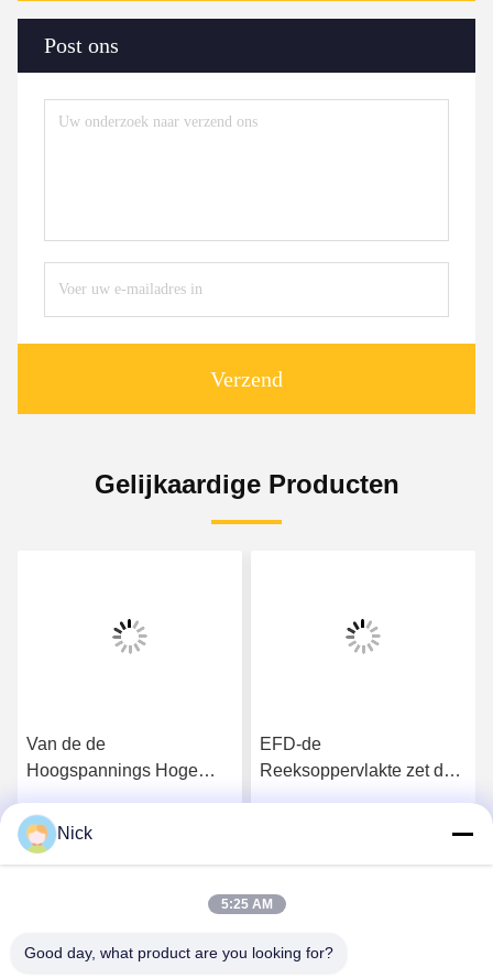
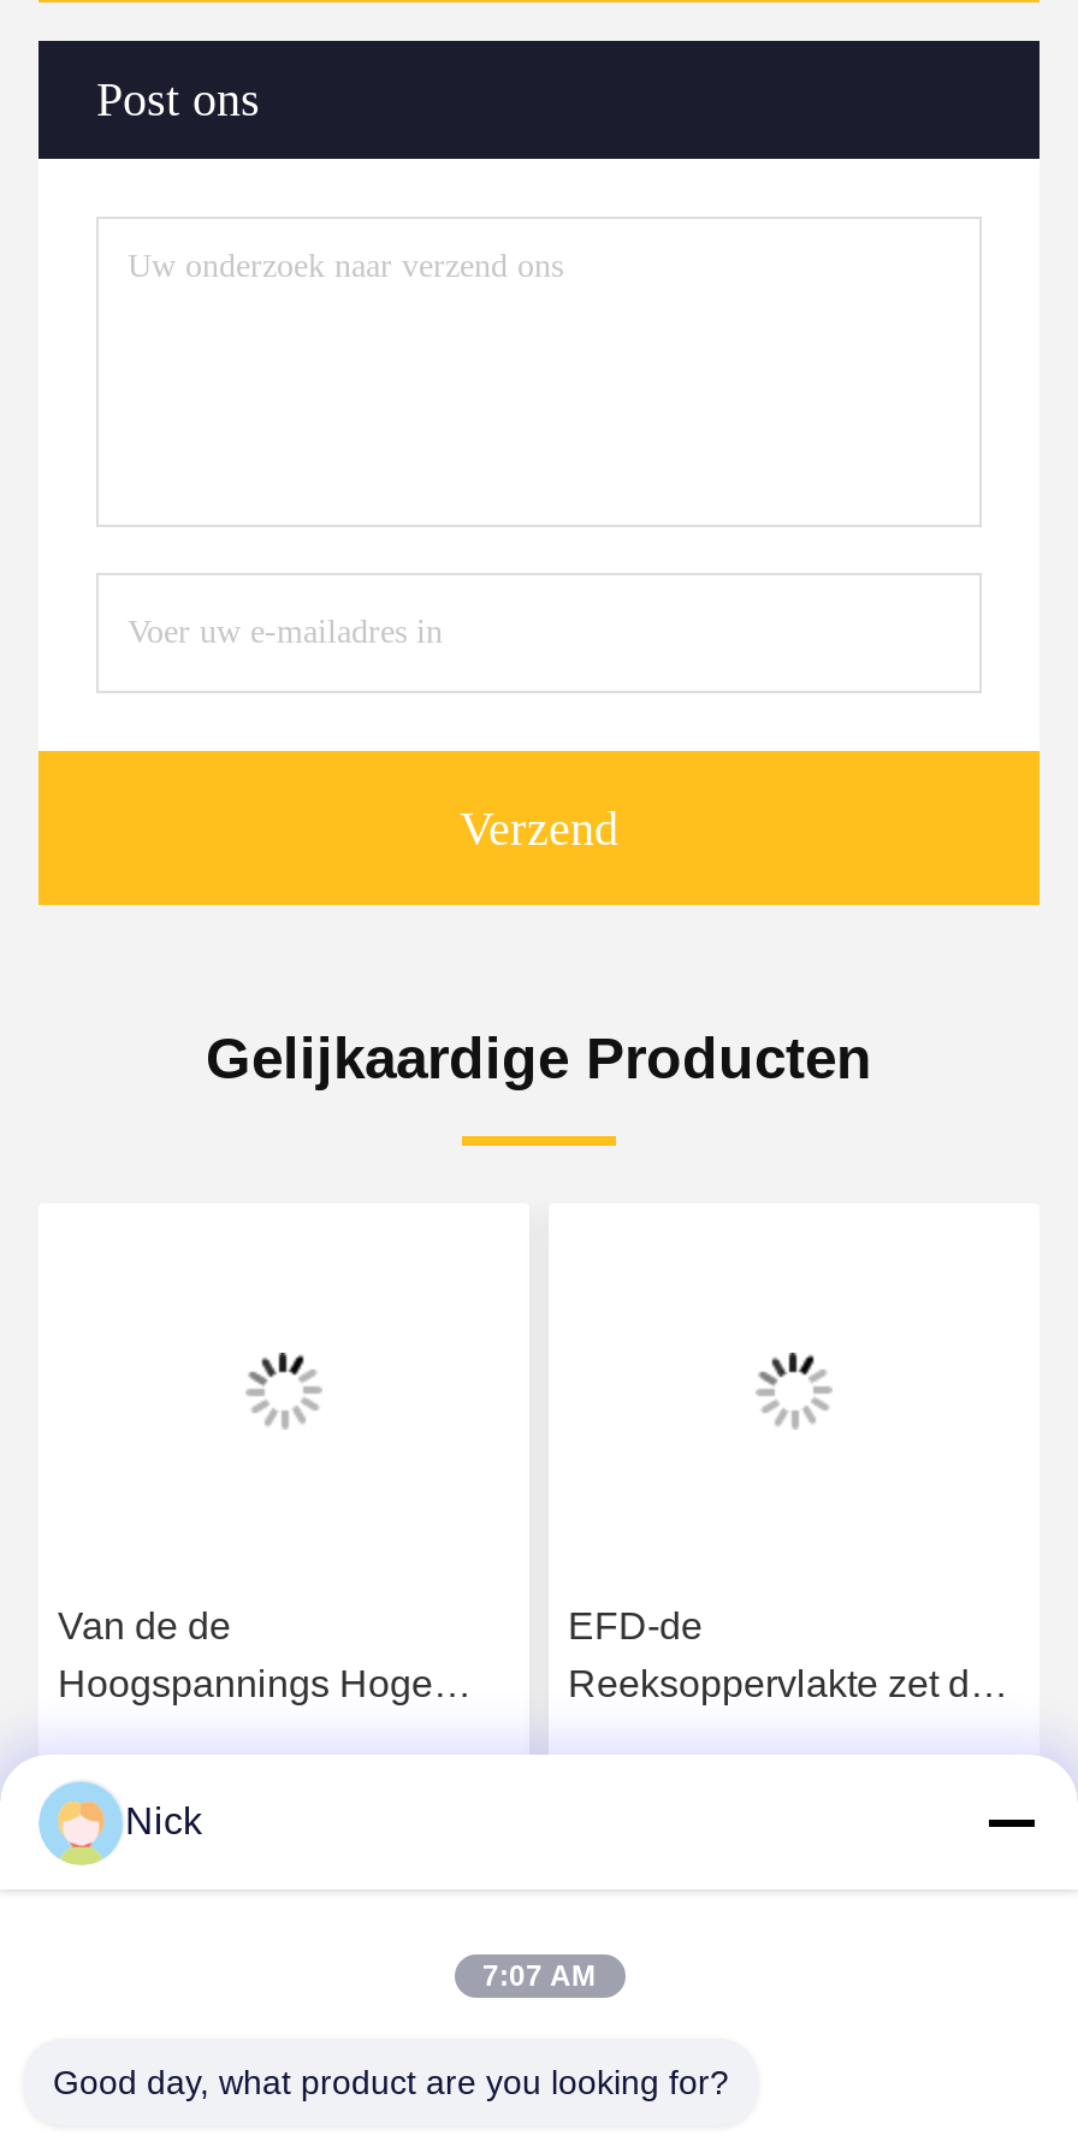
- 5:25 AM
+ 7:07 AM
